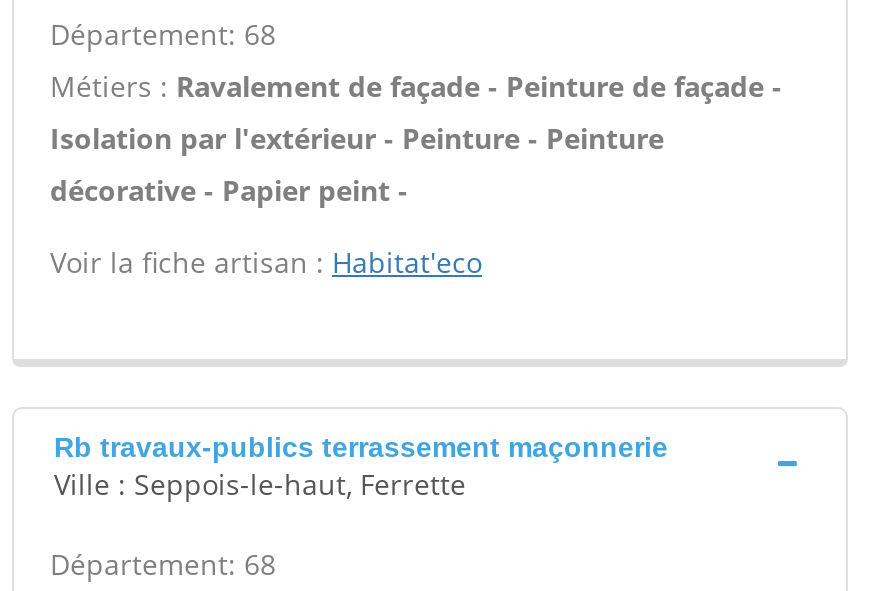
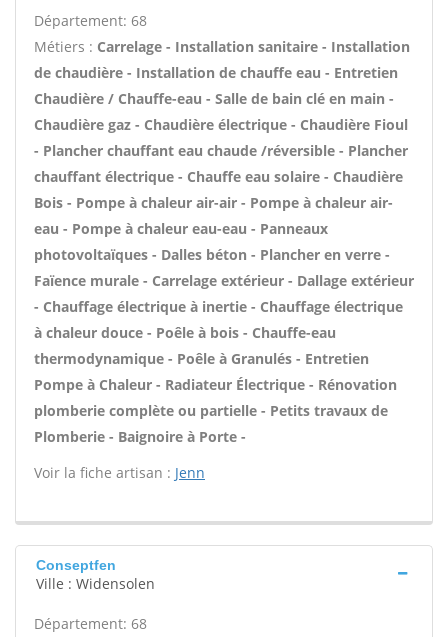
- Métiers : Ravalement de façade - Peinture de façade -
- Isolation par l'extérieur - Peinture - Peinture
- décorative - Papier peint -
+ Métiers : Carrelage - Installation sanitaire - Installation
+ de chaudière - Installation de chauffe eau - Entretien
+ Chaudière / Chauffe-eau - Salle de bain clé en main -
+ Chaudière gaz - Chaudière électrique - Chaudière Fioul
+ - Plancher chauffant eau chaude /réversible - Plancher
+ chauffant électrique - Chauffe eau solaire - Chaudière
+ Bois - Pompe à chaleur air-air - Pompe à chaleur air-
+ eau - Pompe à chaleur eau-eau - Panneaux
+ photovoltaïques - Dalles béton - Plancher en verre -
+ Faïence murale - Carrelage extérieur - Dallage extérieur
+ - Chauffage électrique à inertie - Chauffage électrique
+ à chaleur douce - Poêle à bois - Chauffe-eau
+ thermodynamique - Poêle à Granulés - Entretien
+ Pompe à Chaleur - Radiateur Électrique - Rénovation
+ plomberie complète ou partielle - Petits travaux de
+ Plomberie - Baignoire à Porte -

- Voir la fiche artisan : Habitat'eco
+ Voir la fiche artisan : Jenn

- Rb travaux-publics terrassement maçonnerie
- Ville : Seppois-le-haut, Ferrette
+ Conseptfen
+ Ville : Widensolen
